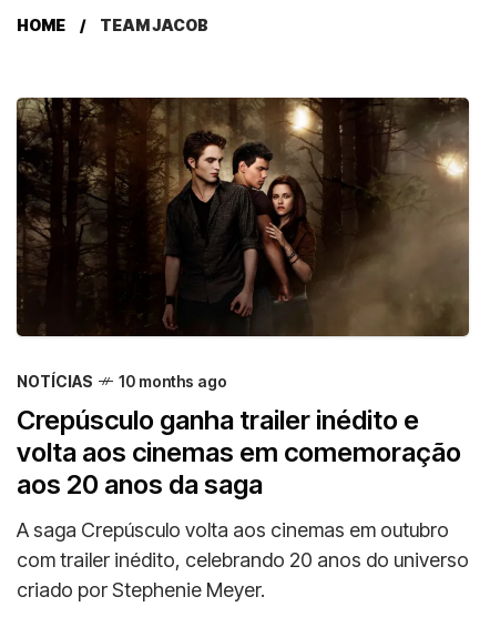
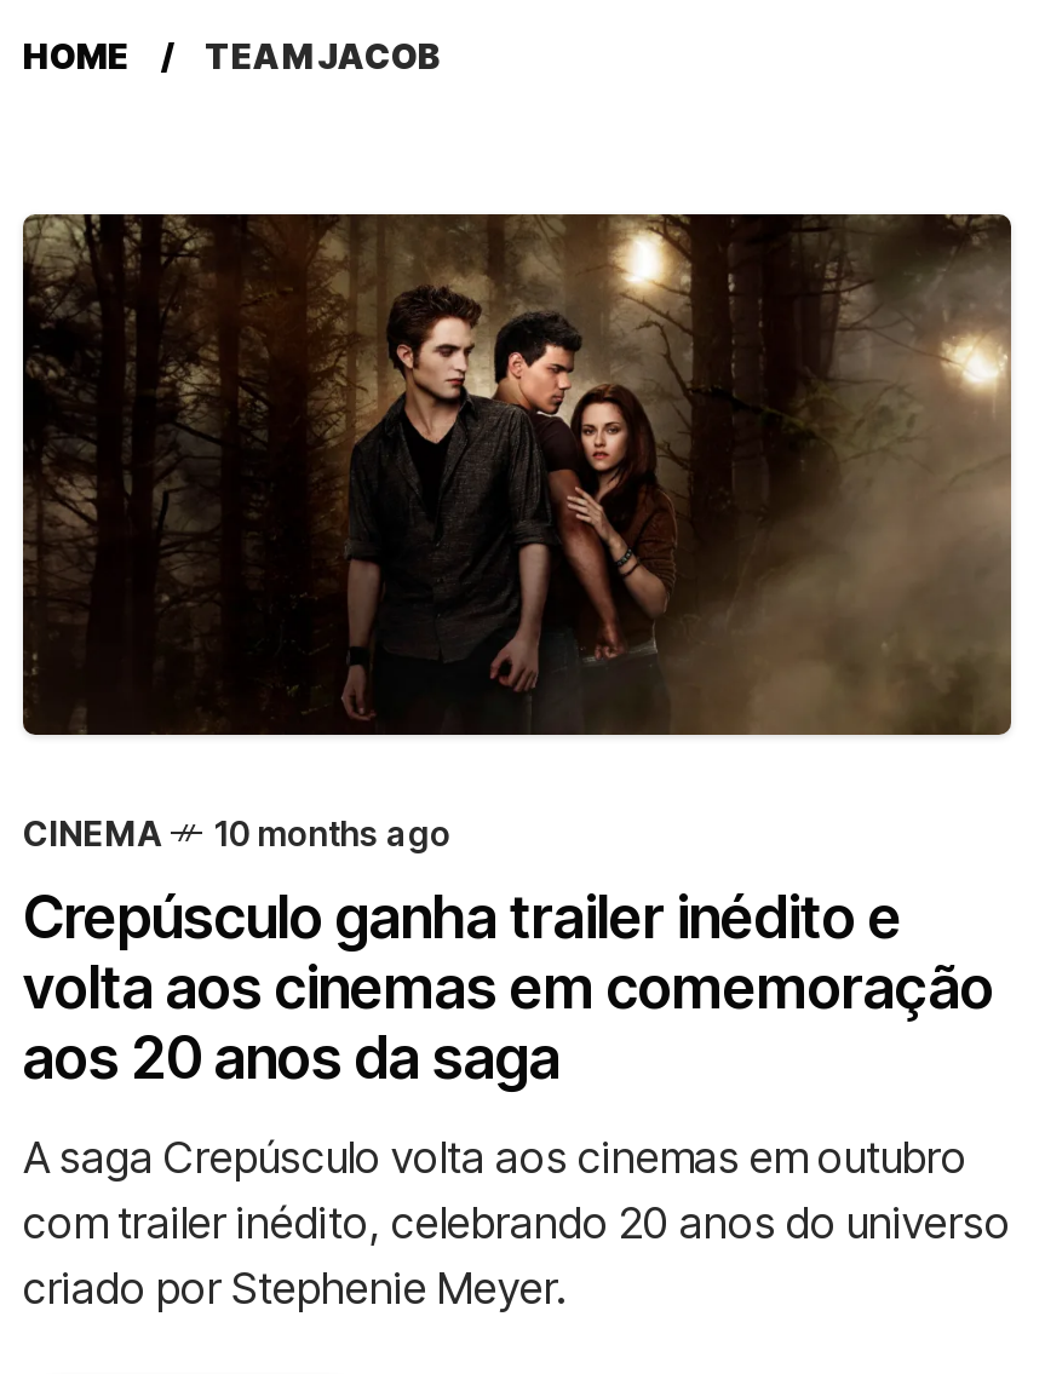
- NOTÍCIAS
+ CINEMA
